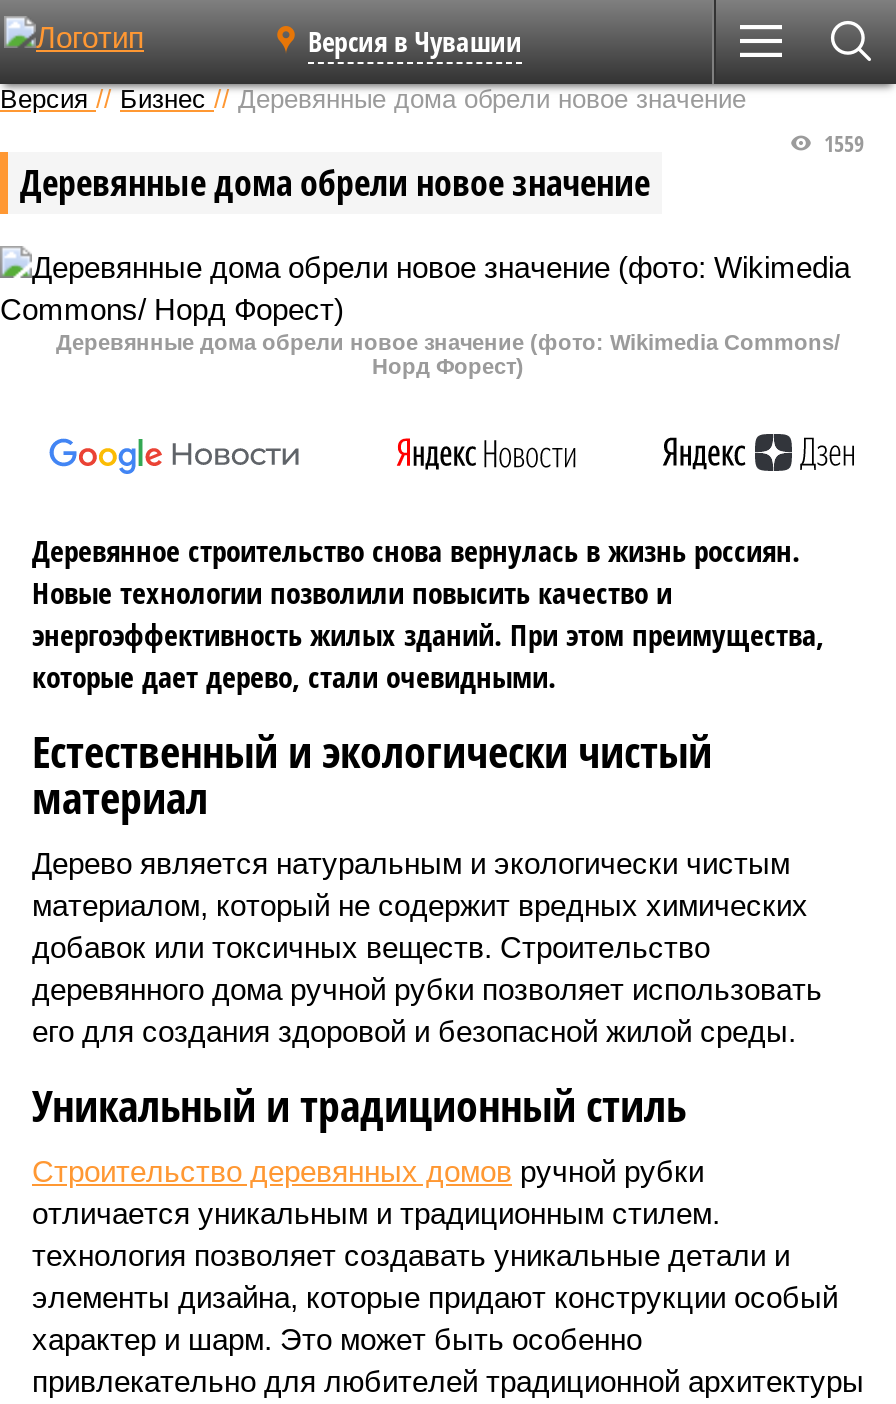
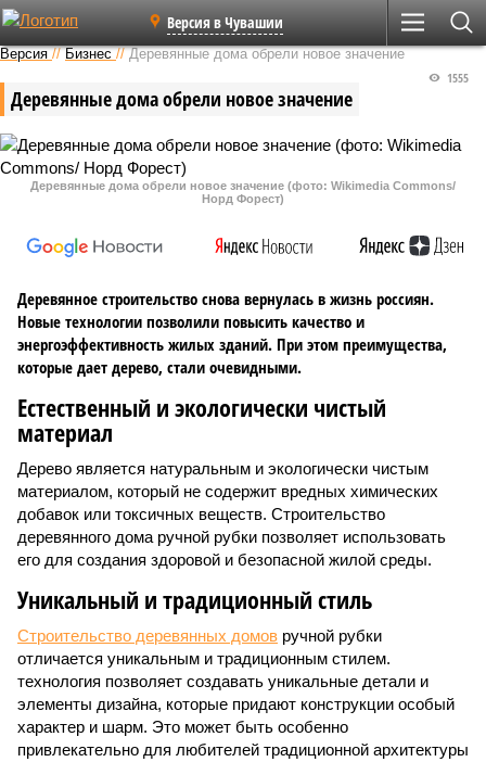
- 1559
+ 1555
